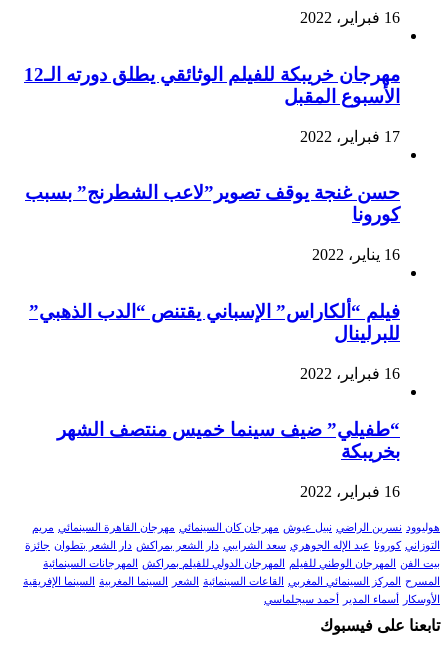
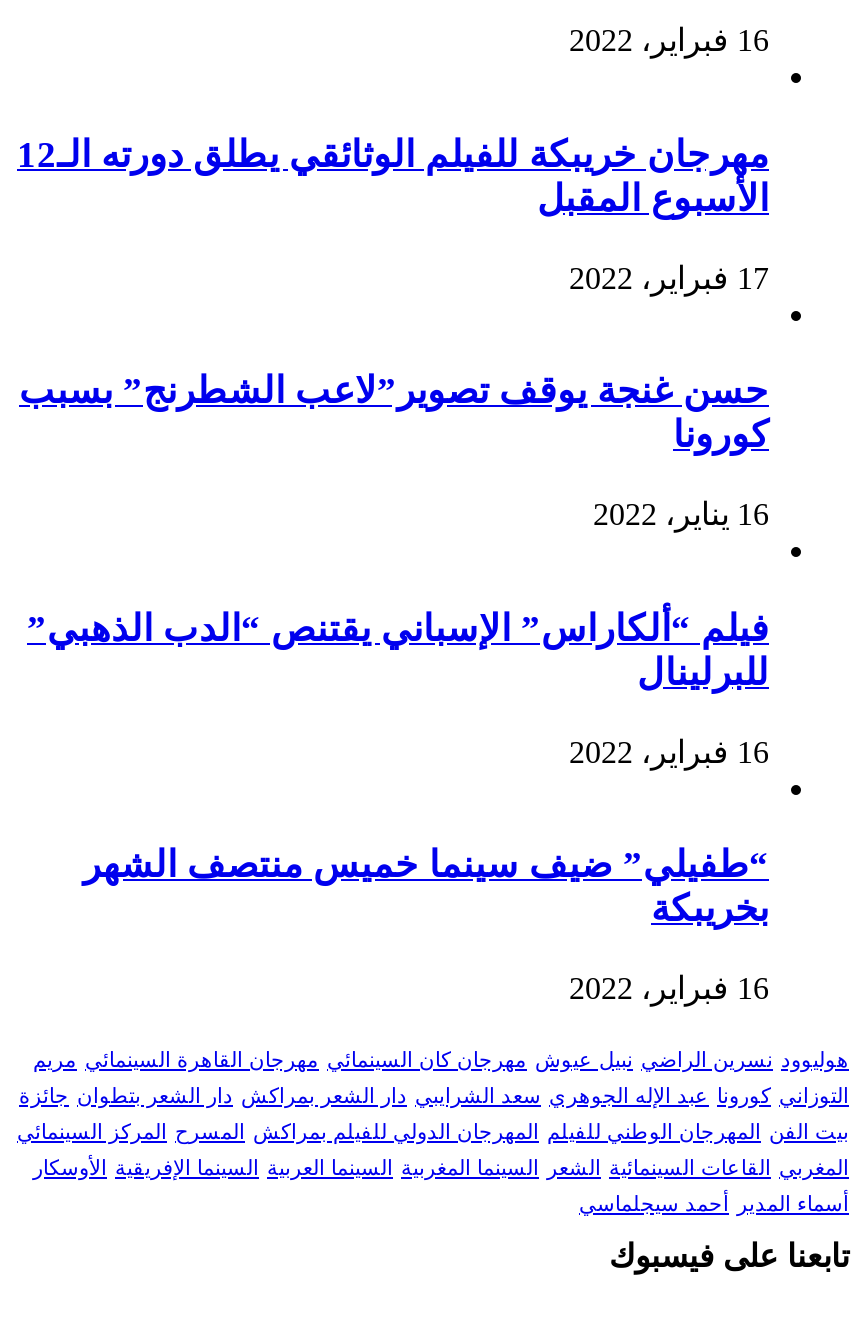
- بيت الفن المهرجان الوطني للفيلم المهرجان الدولي للفيلم بمراكش المهرجانات السينمائية
+ بيت الفن المهرجان الوطني للفيلم المهرجان الدولي للفيلم بمراكش المسرح المركز السينمائي

- المسرح المركز السينمائي المغربي القاعات السينمائية الشعر السينما المغربية السينما الإفريقية
+ المغربي القاعات السينمائية الشعر السينما المغربية السينما العربية السينما الإفريقية الأوسكار

- الأوسكار أسماء المدير أحمد سيجلماسي
+ أسماء المدير أحمد سيجلماسي
